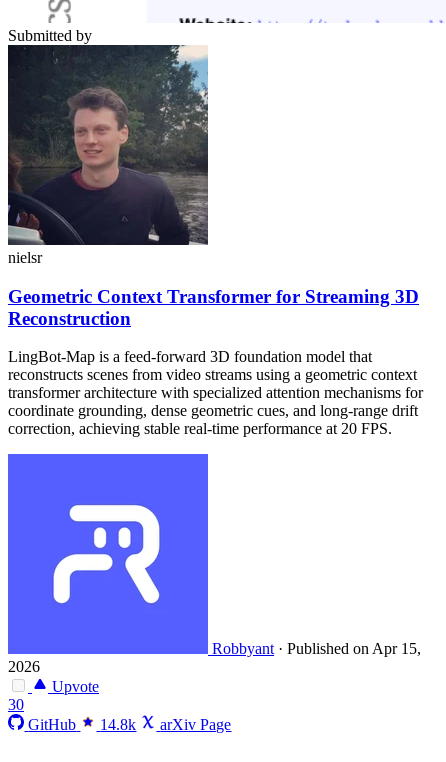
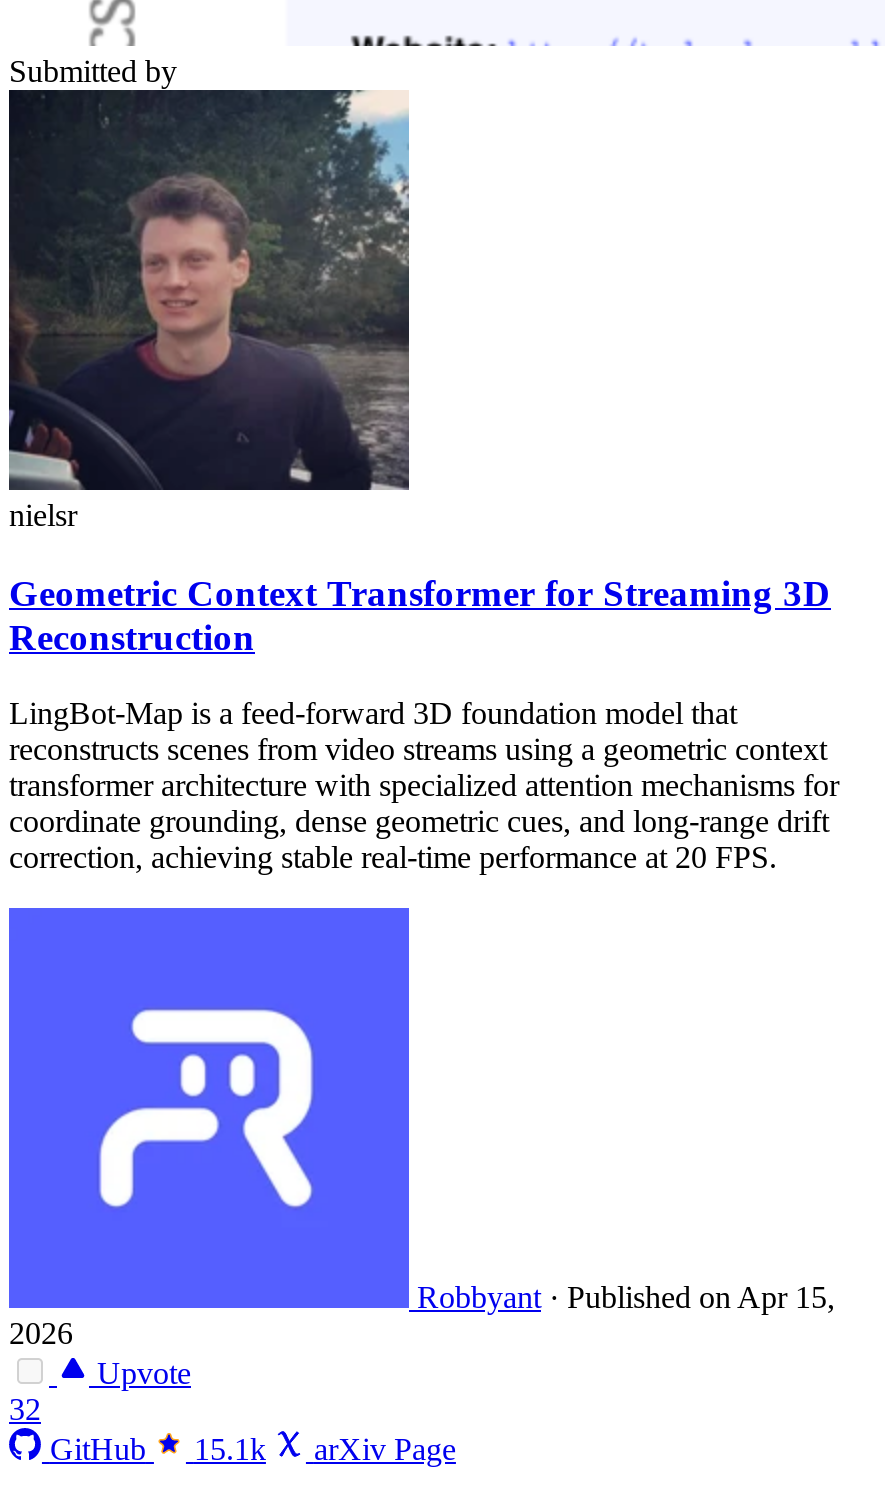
- 30
+ 32

- GitHub 14.8k arXiv Page
+ GitHub 15.1k arXiv Page
